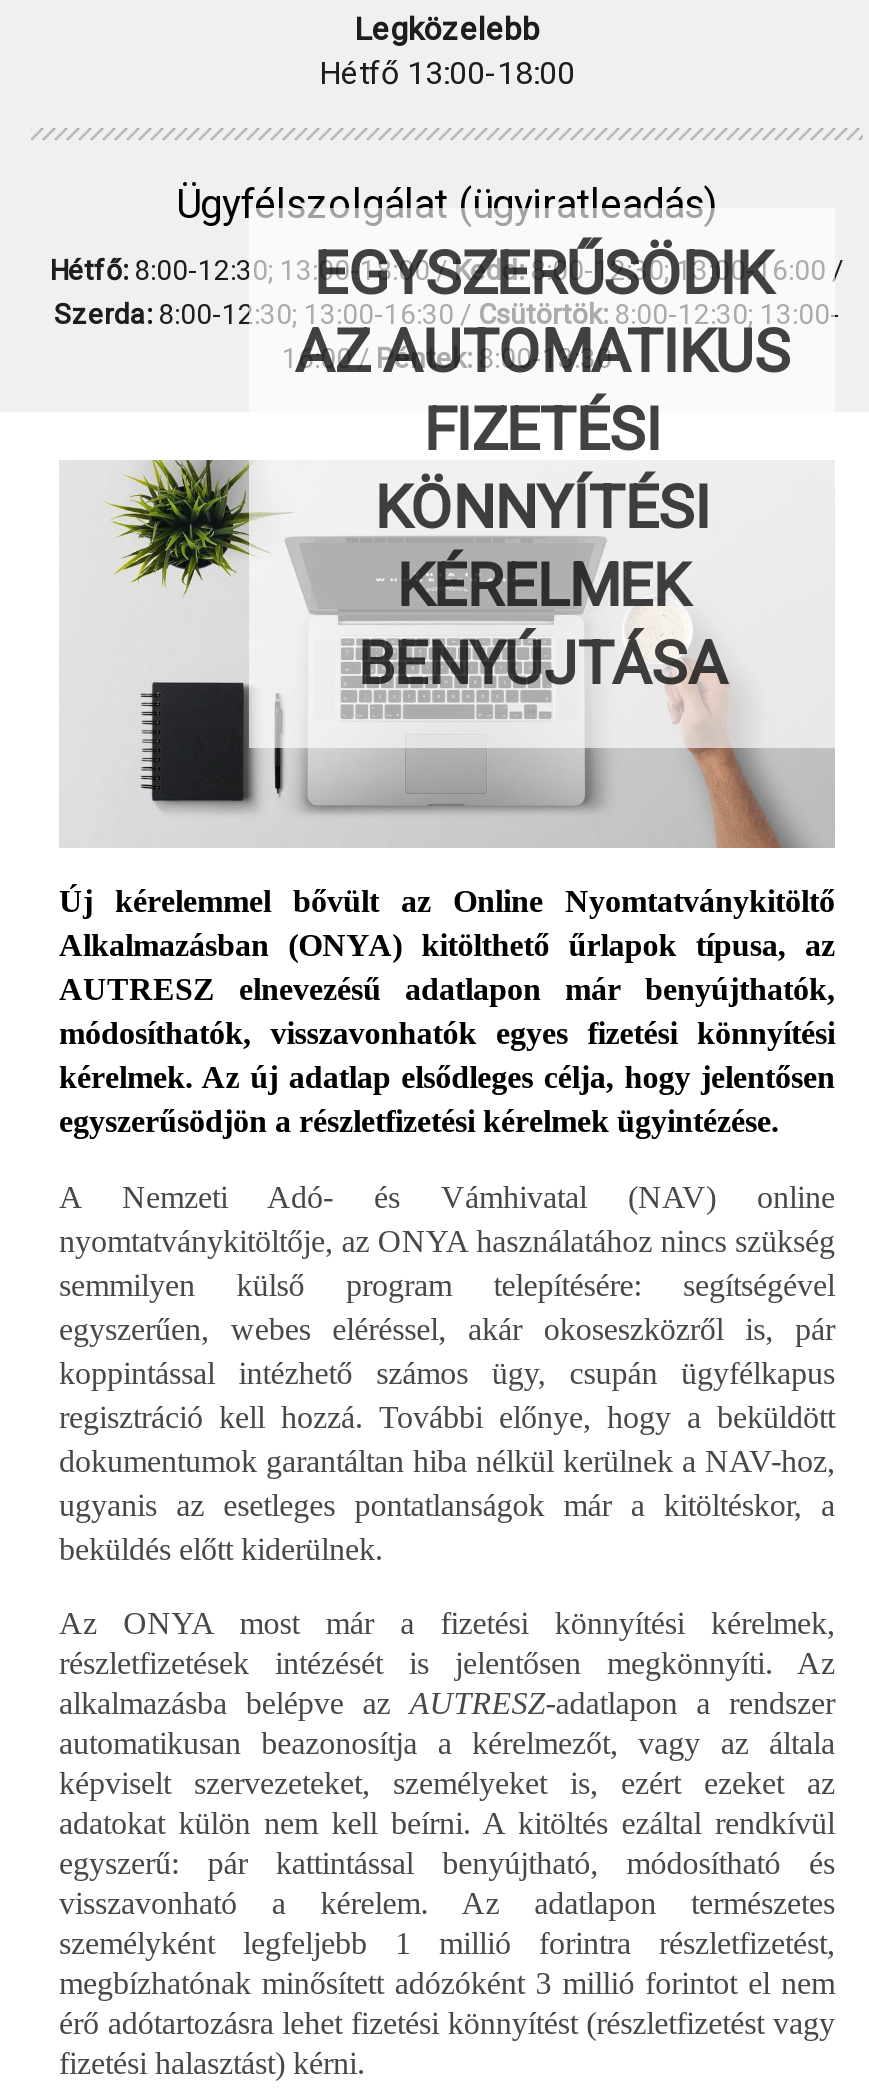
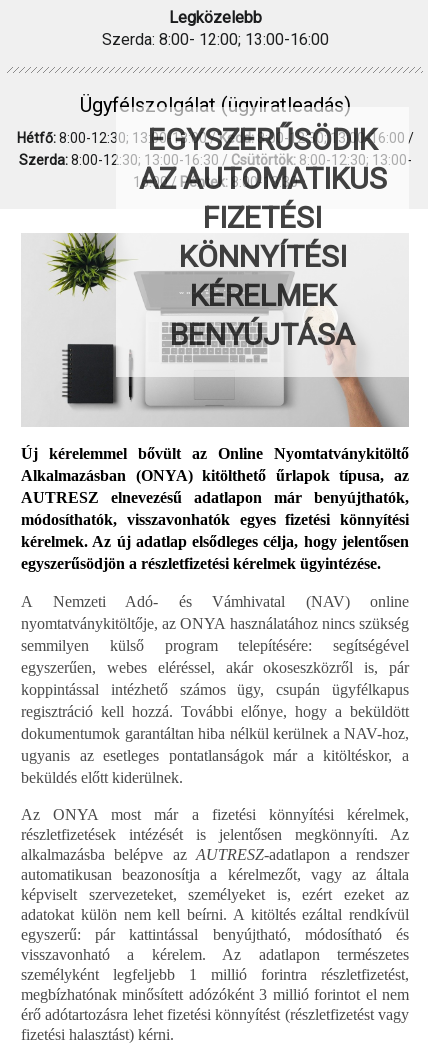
- Hétfő 13:00-18:00
+ Szerda: 8:00- 12:00; 13:00-16:00
